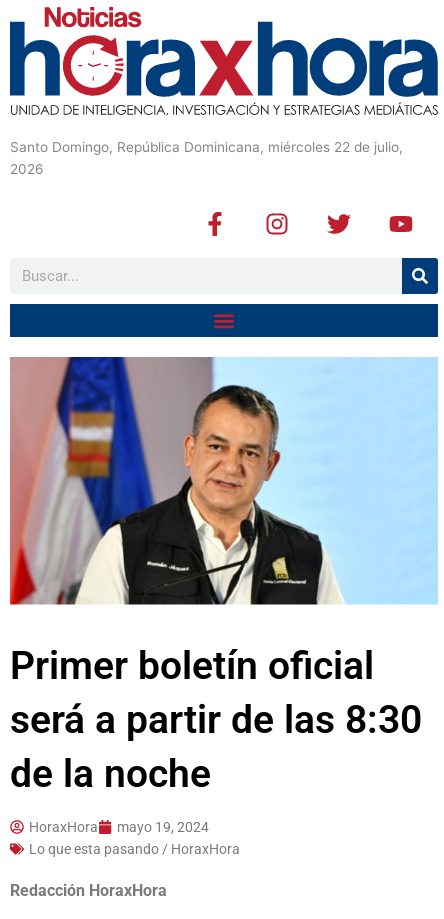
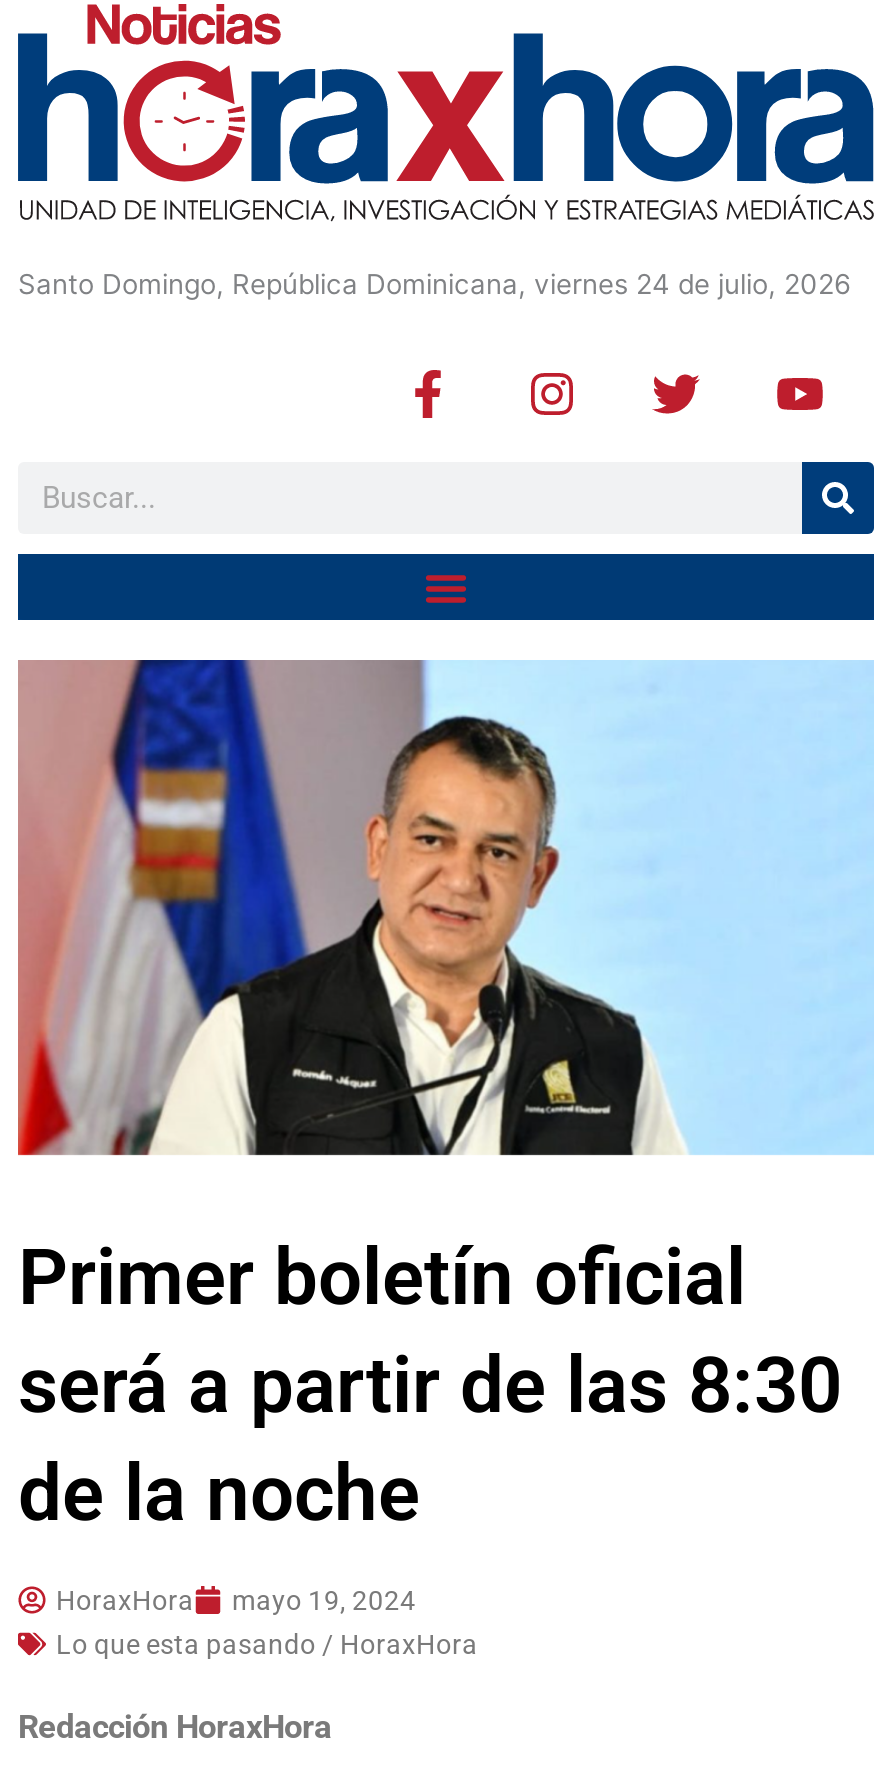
- Santo Domingo, República Dominicana, miércoles 22 de julio,
- 2026
+ Santo Domingo, República Dominicana, viernes 24 de julio, 2026
